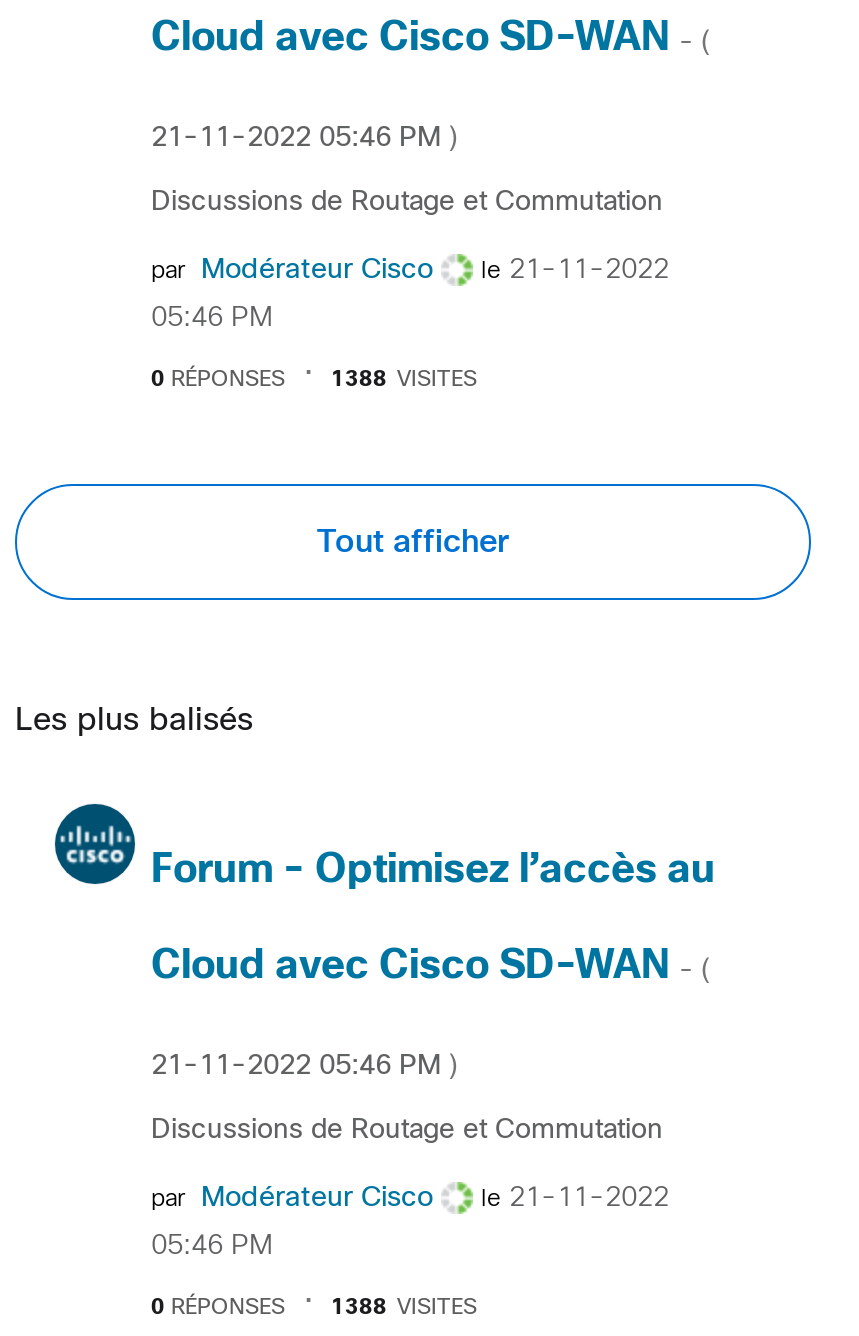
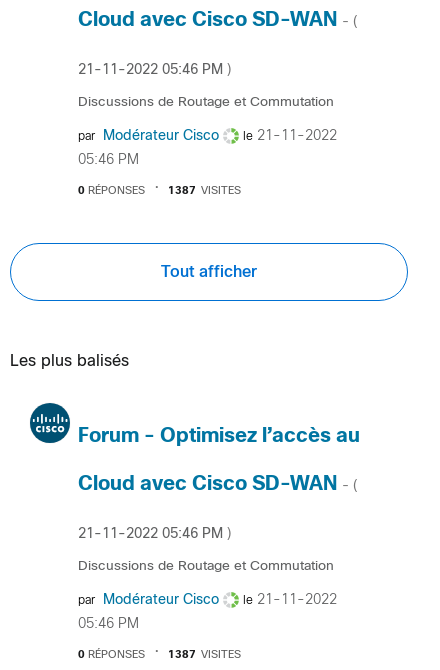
- 1388 VISITES
+ 1387 VISITES

- 1388 VISITES
+ 1387 VISITES
